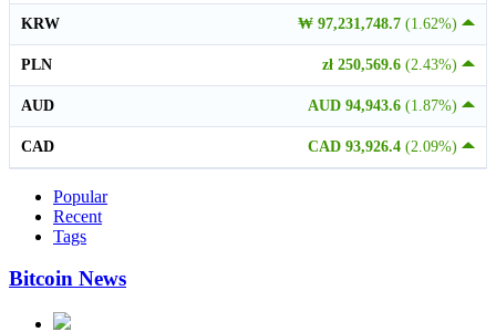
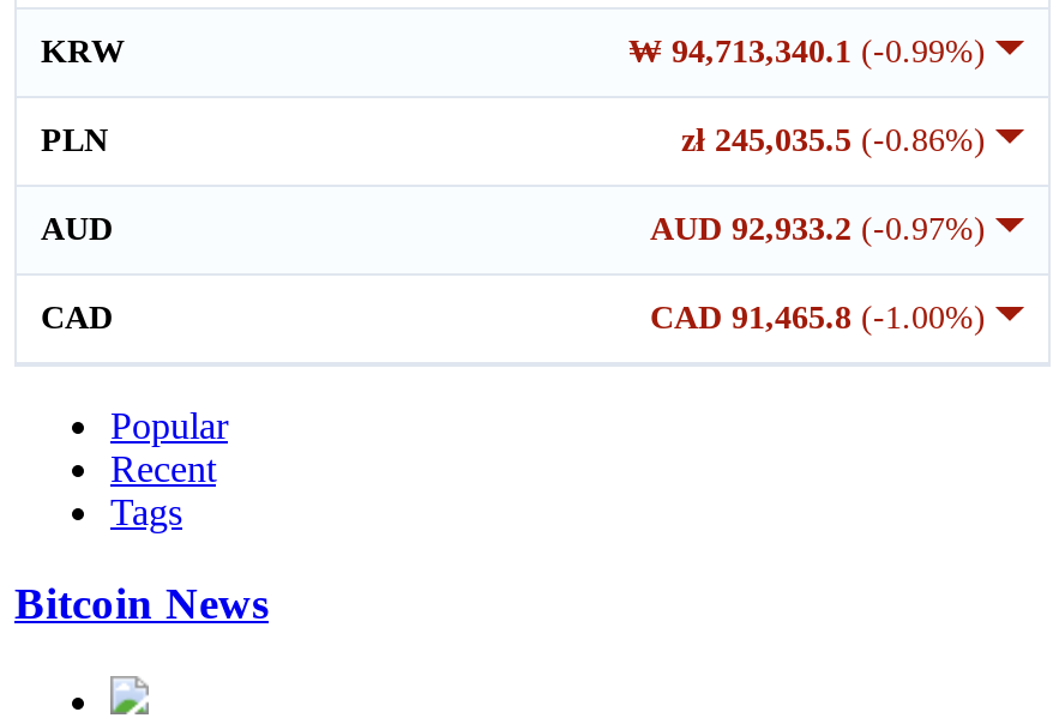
- ₩ 97,231,748.7 (1.62%)
+ ₩ 94,713,340.1 (-0.99%)

- zł 250,569.6 (2.43%)
+ zł 245,035.5 (-0.86%)

- AUD 94,943.6 (1.87%)
+ AUD 92,933.2 (-0.97%)

- CAD 93,926.4 (2.09%)
+ CAD 91,465.8 (-1.00%)
